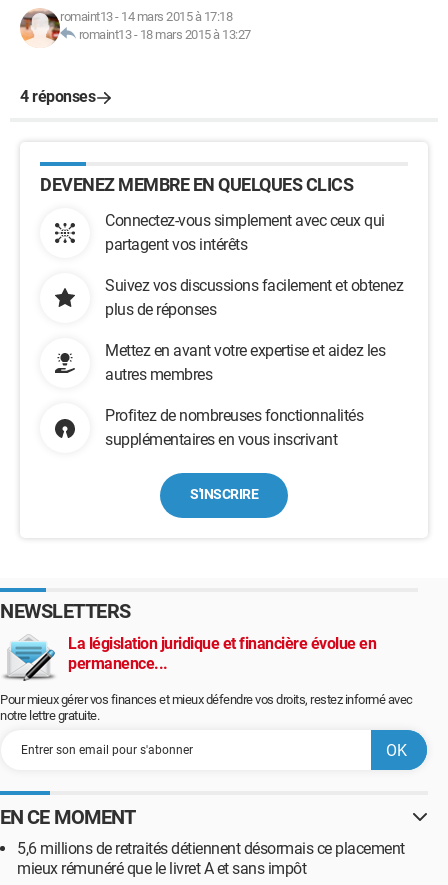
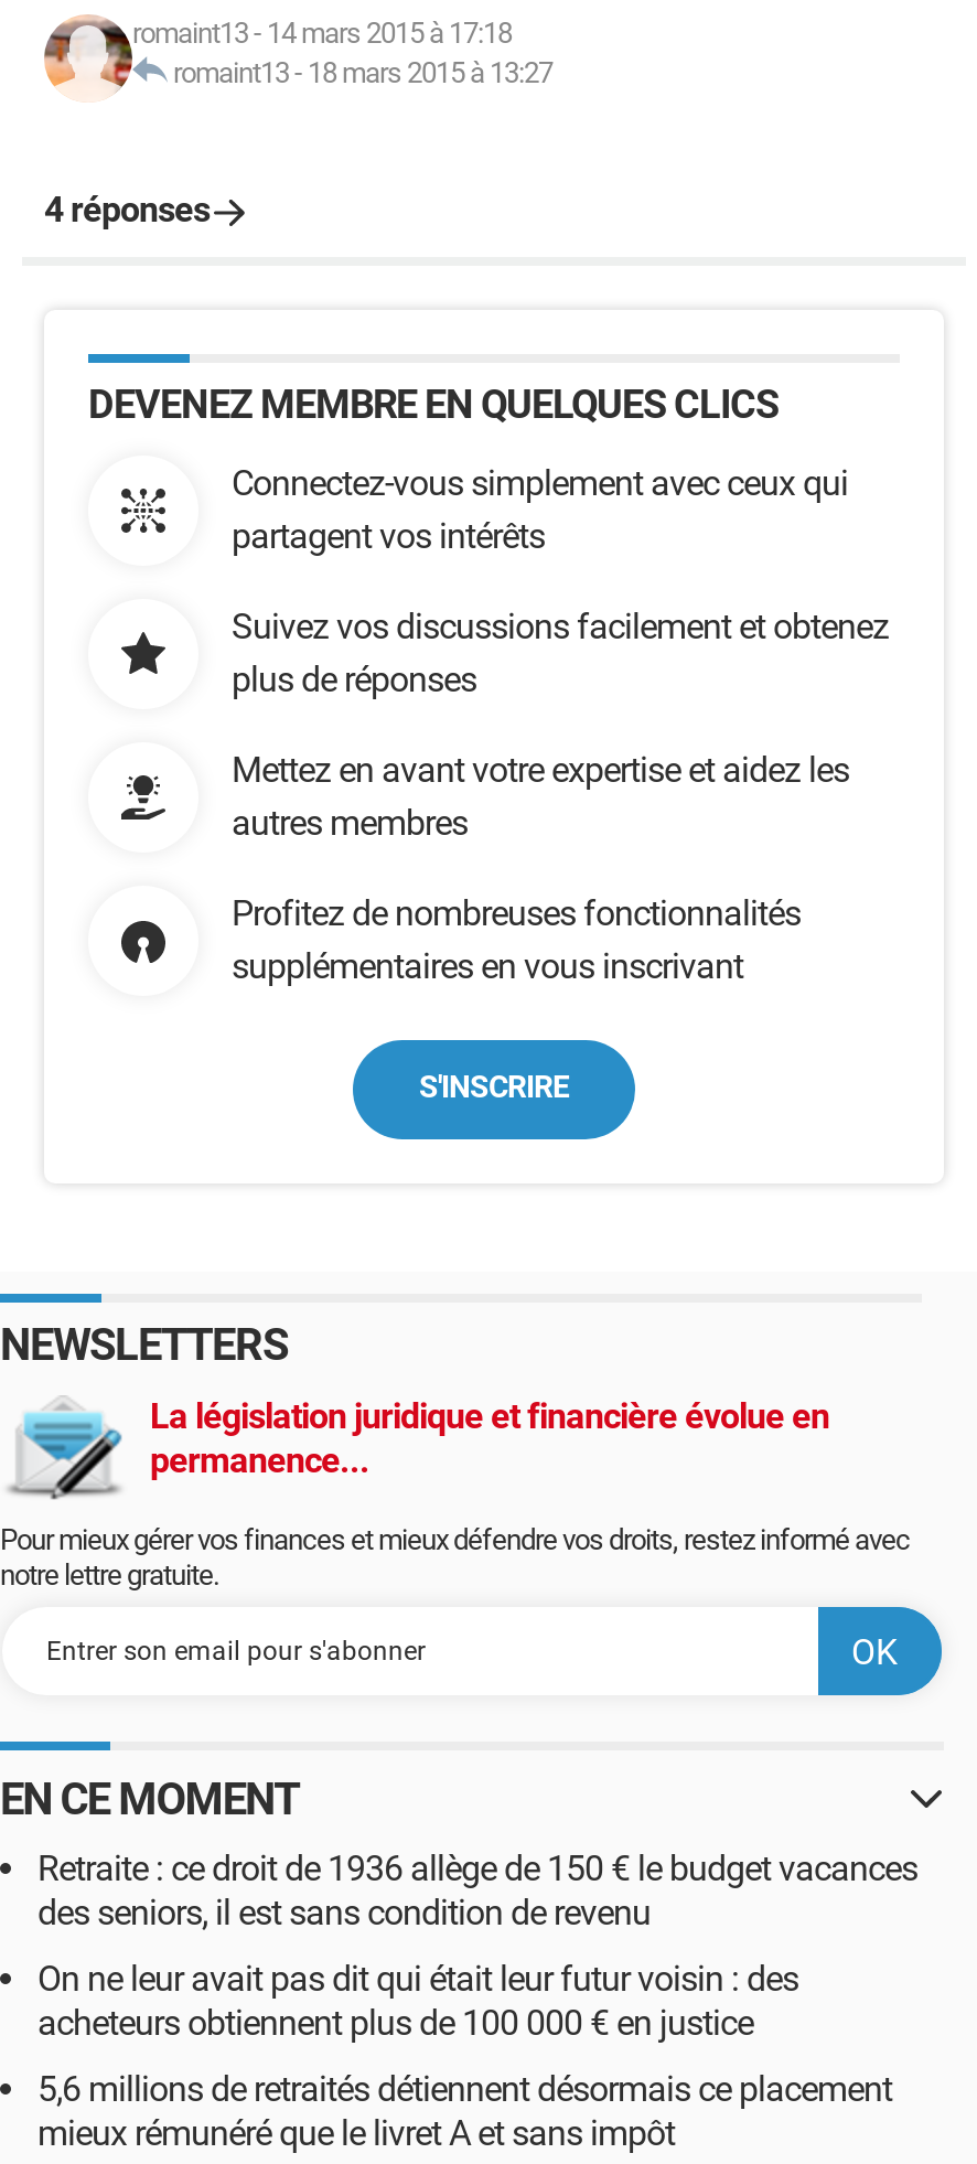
+ Retraite : ce droit de 1936 allège de 150 € le budget vacances
+ des seniors, il est sans condition de revenu
+ On ne leur avait pas dit qui était leur futur voisin : des
+ acheteurs obtiennent plus de 100 000 € en justice
